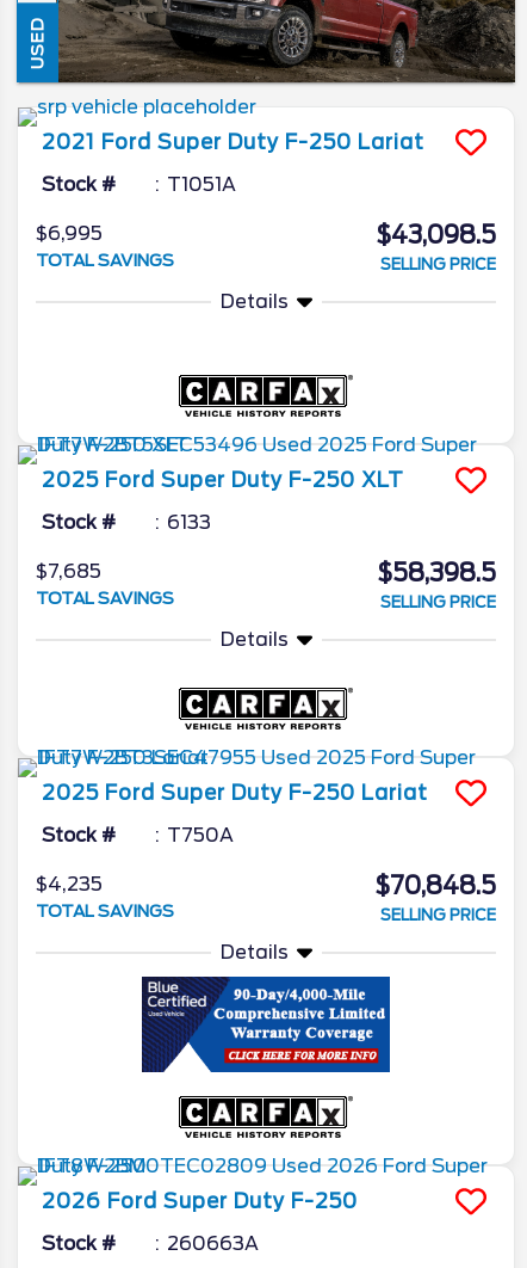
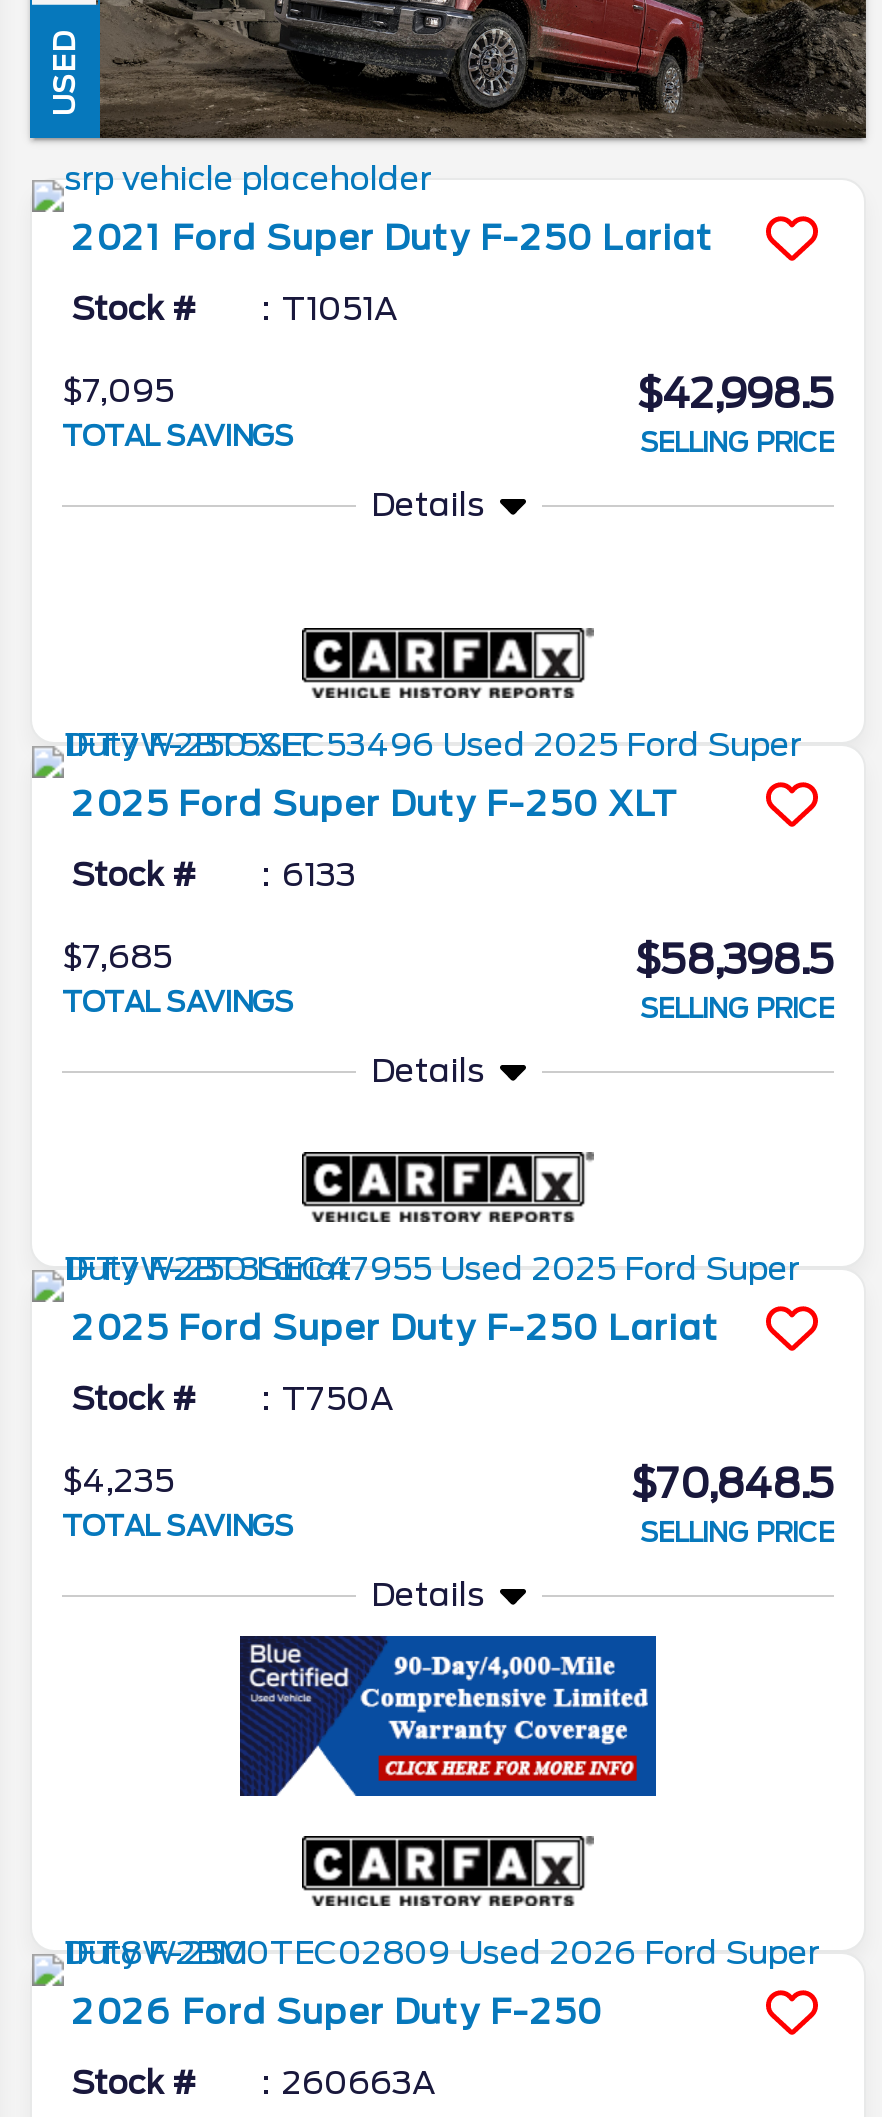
- $6,995
+ $7,095

- $43,098.5
+ $42,998.5
